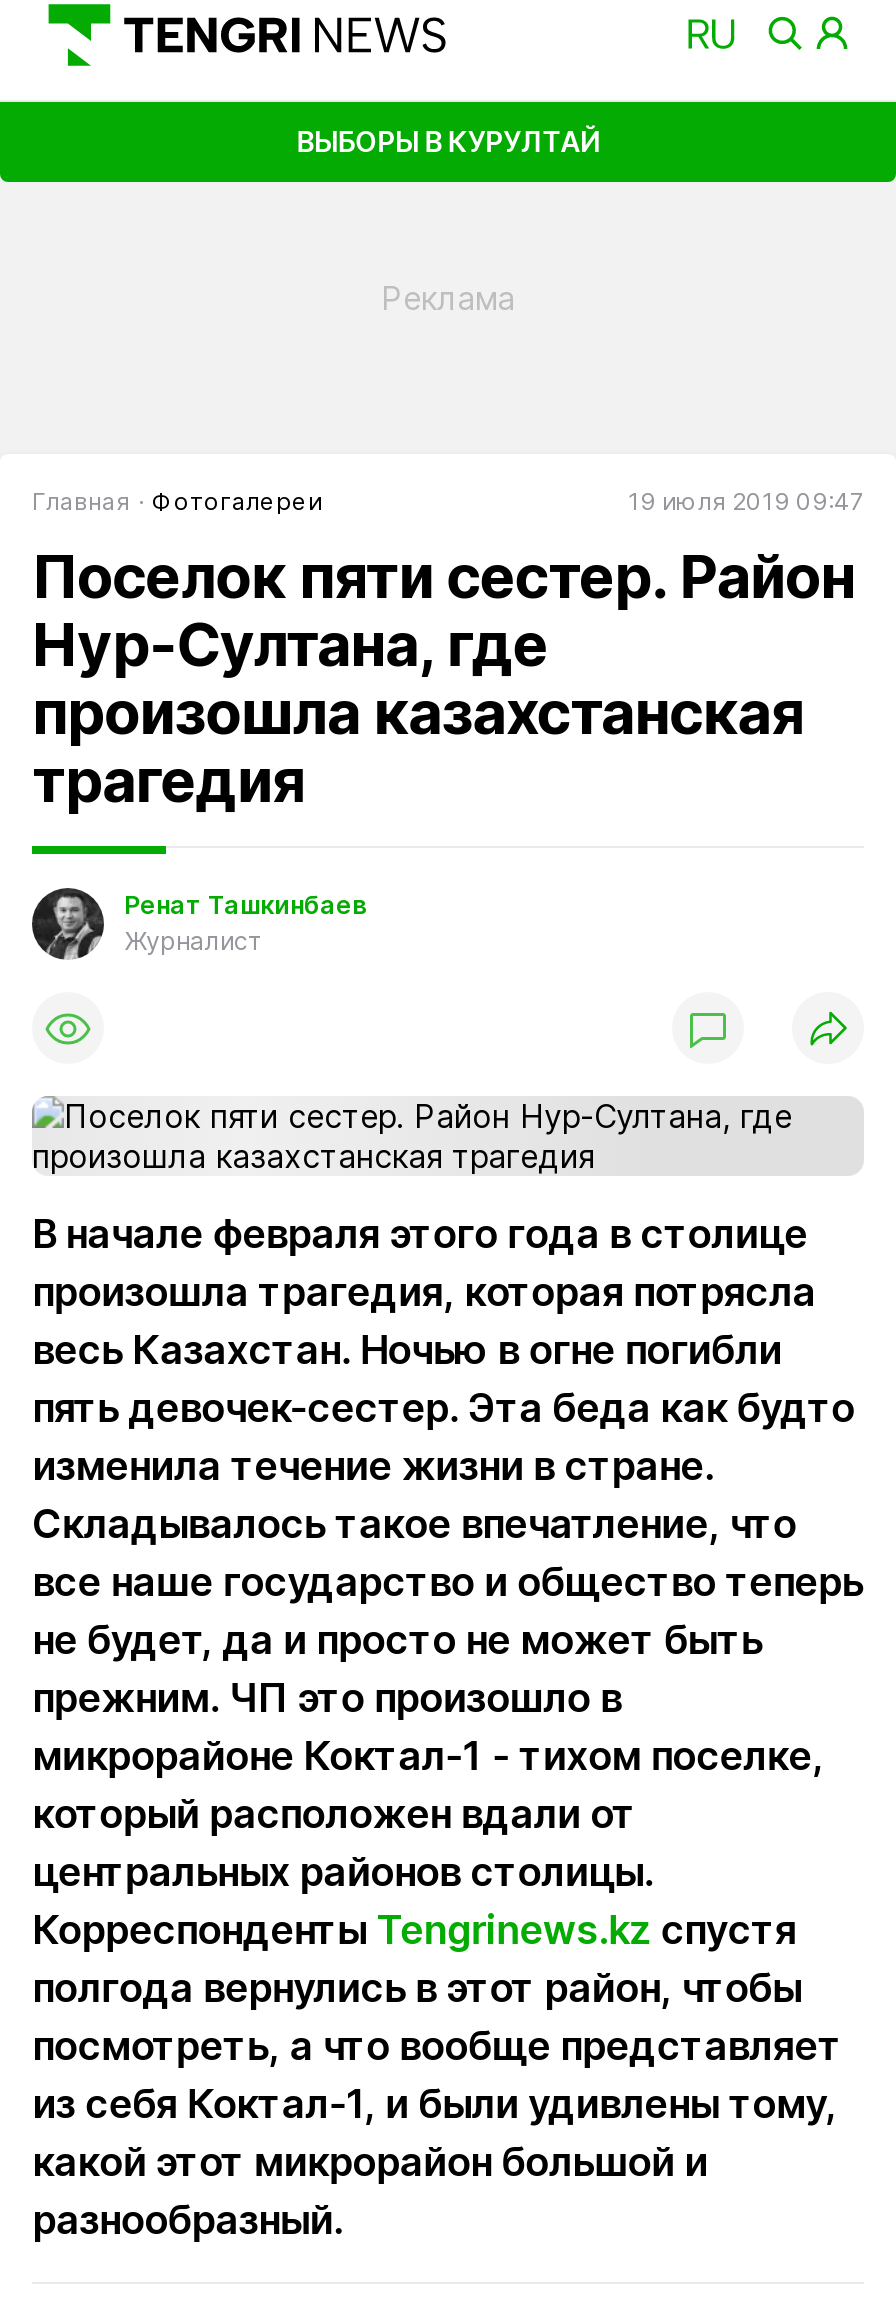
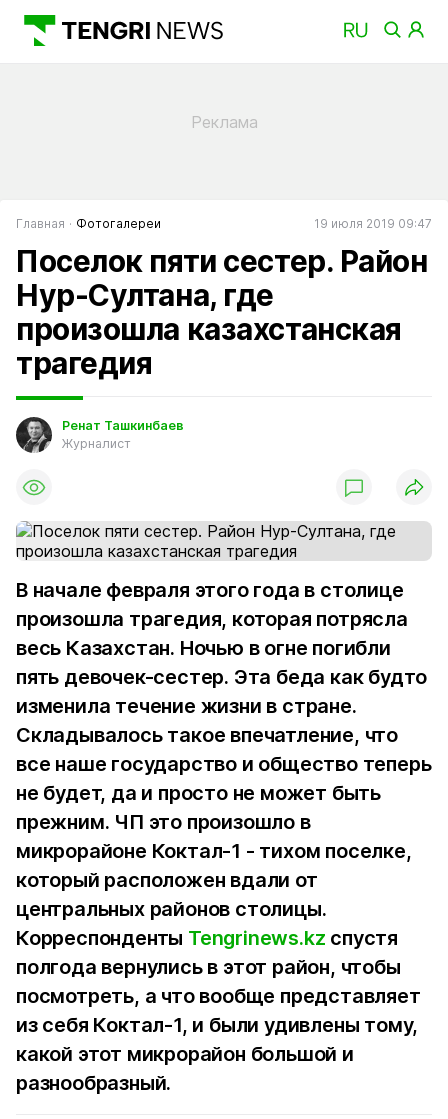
- ВЫБОРЫ В КУРУЛТАЙ
